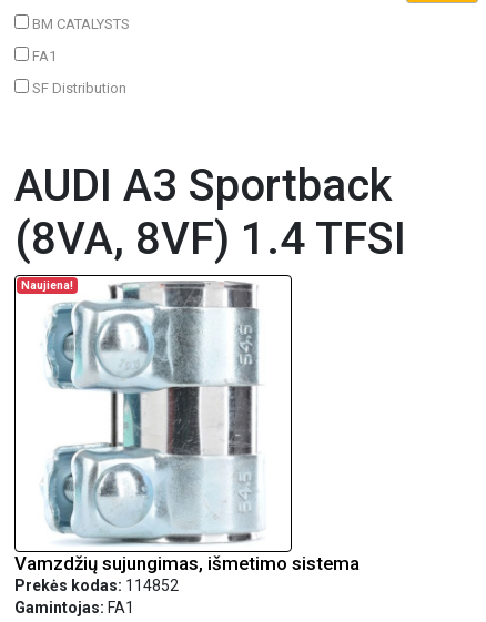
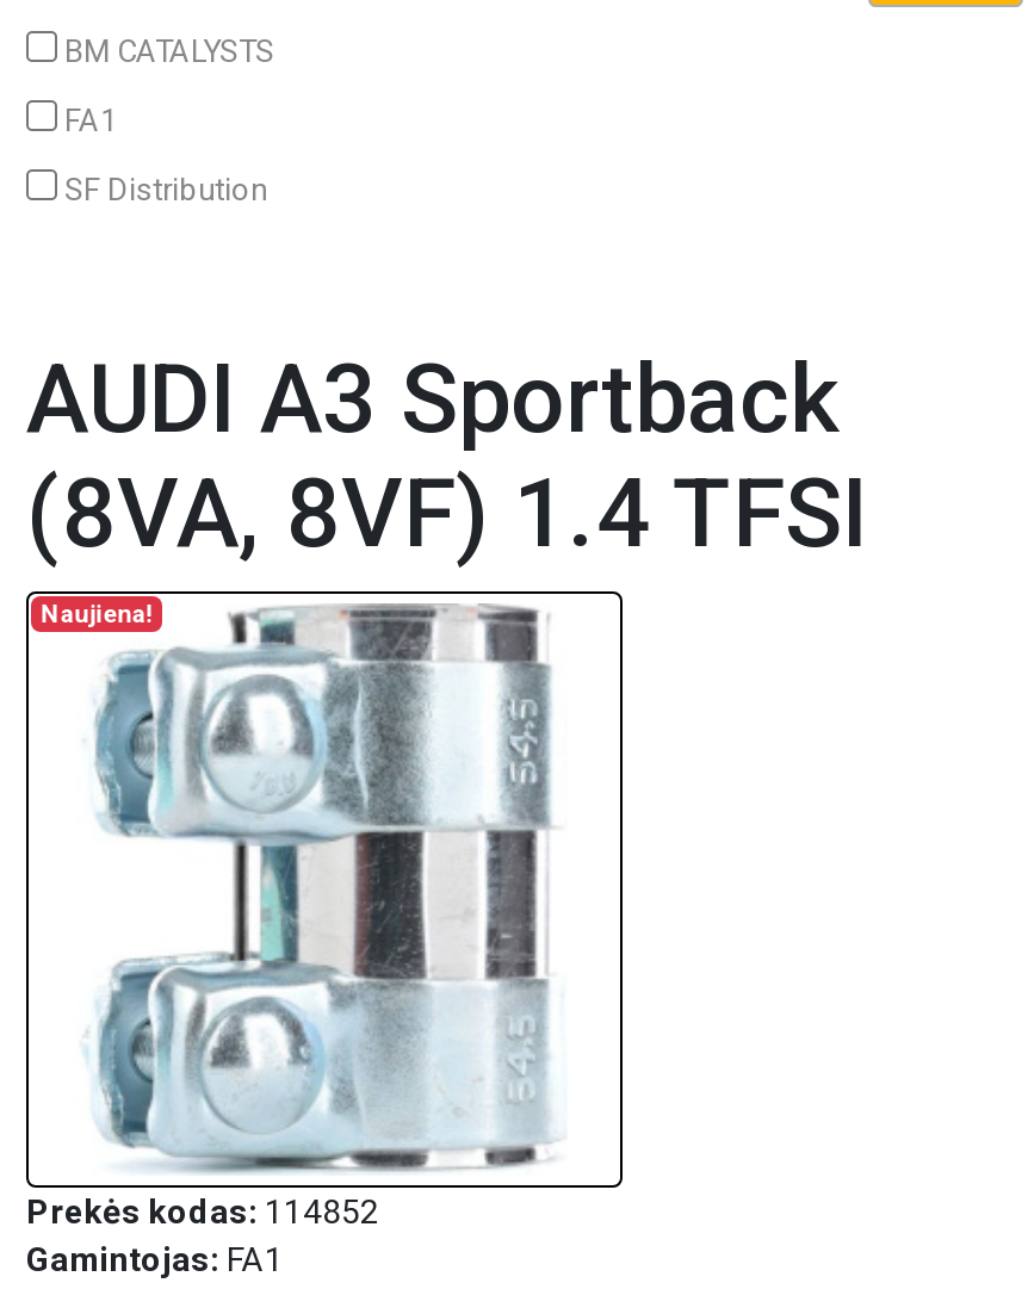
- Vamzdžių sujungimas, išmetimo sistema
